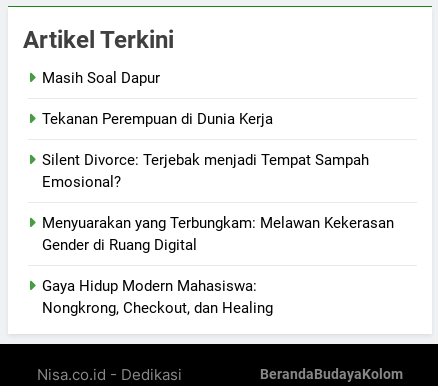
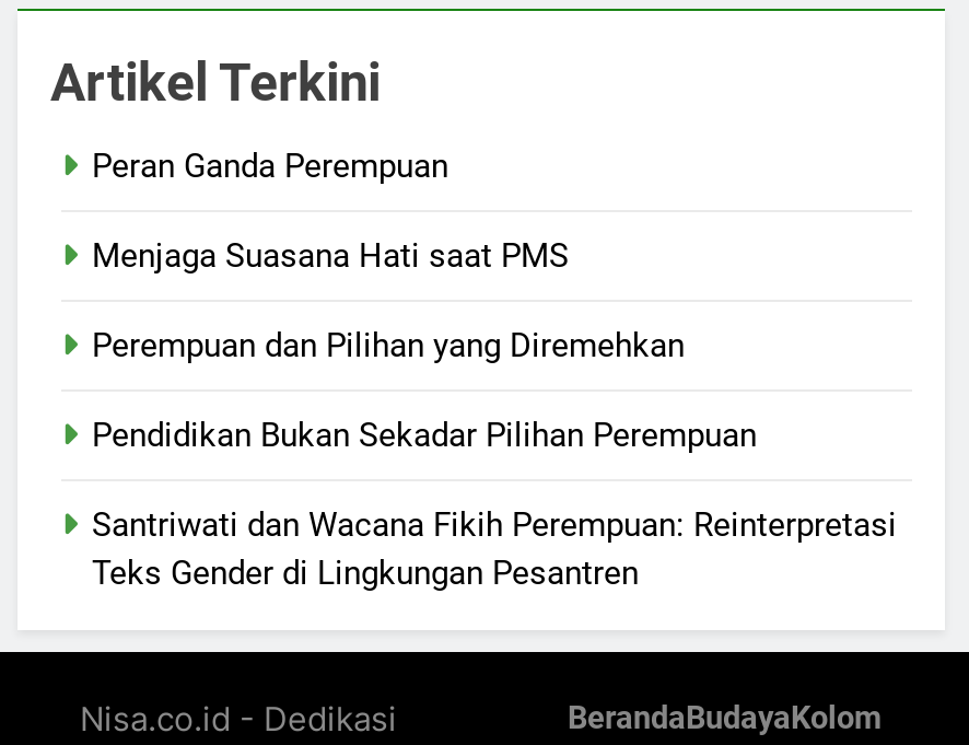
- Masih Soal Dapur
+ Peran Ganda Perempuan

- Tekanan Perempuan di Dunia Kerja
+ Menjaga Suasana Hati saat PMS

- Silent Divorce: Terjebak menjadi Tempat Sampah
- Emosional?
+ Perempuan dan Pilihan yang Diremehkan

- Menyuarakan yang Terbungkam: Melawan Kekerasan
- Gender di Ruang Digital
+ Pendidikan Bukan Sekadar Pilihan Perempuan

- Gaya Hidup Modern Mahasiswa:
- Nongkrong, Checkout, dan Healing
+ Santriwati dan Wacana Fikih Perempuan: Reinterpretasi
+ Teks Gender di Lingkungan Pesantren
